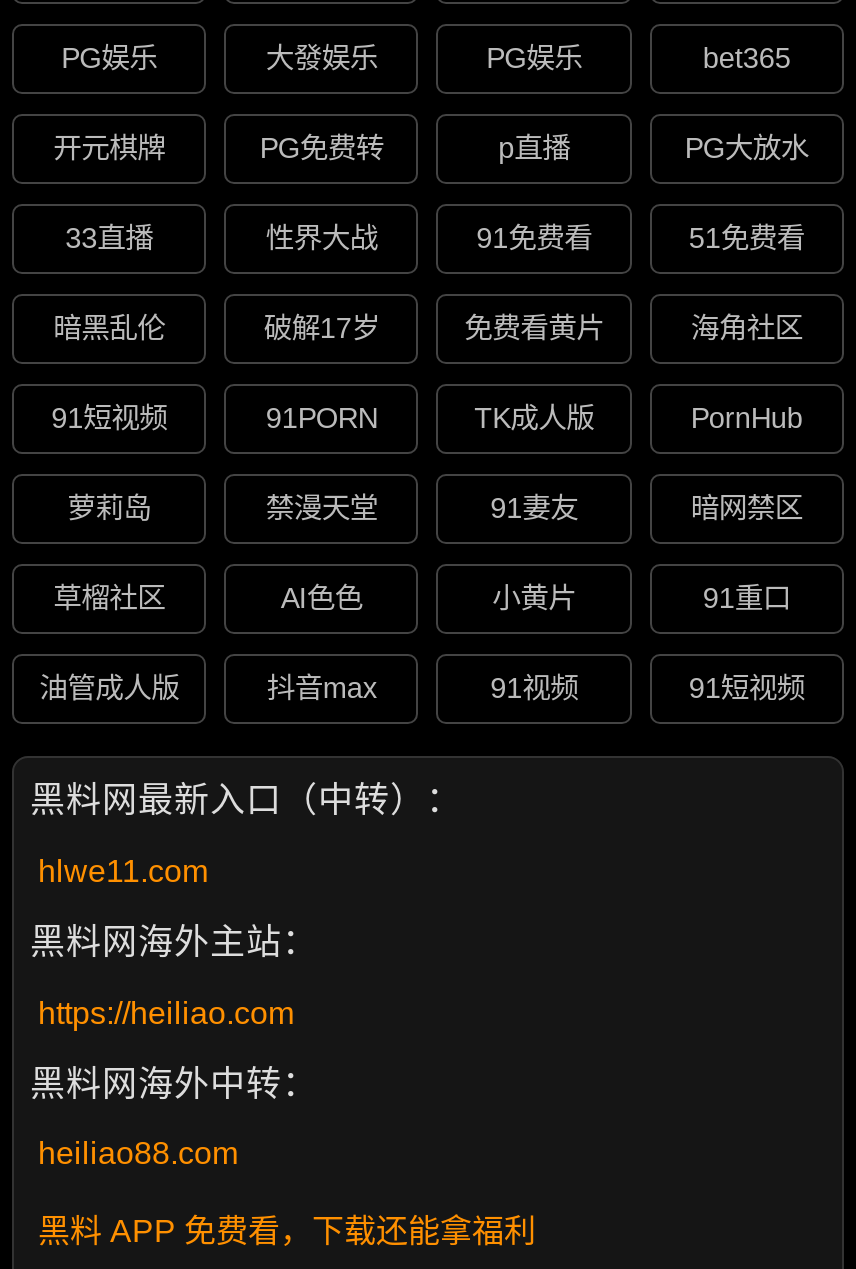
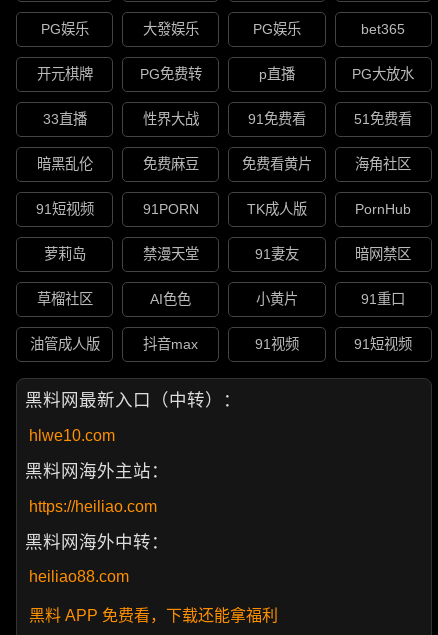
- 破解17岁
+ 免费麻豆

- hlwe11.com
+ hlwe10.com
